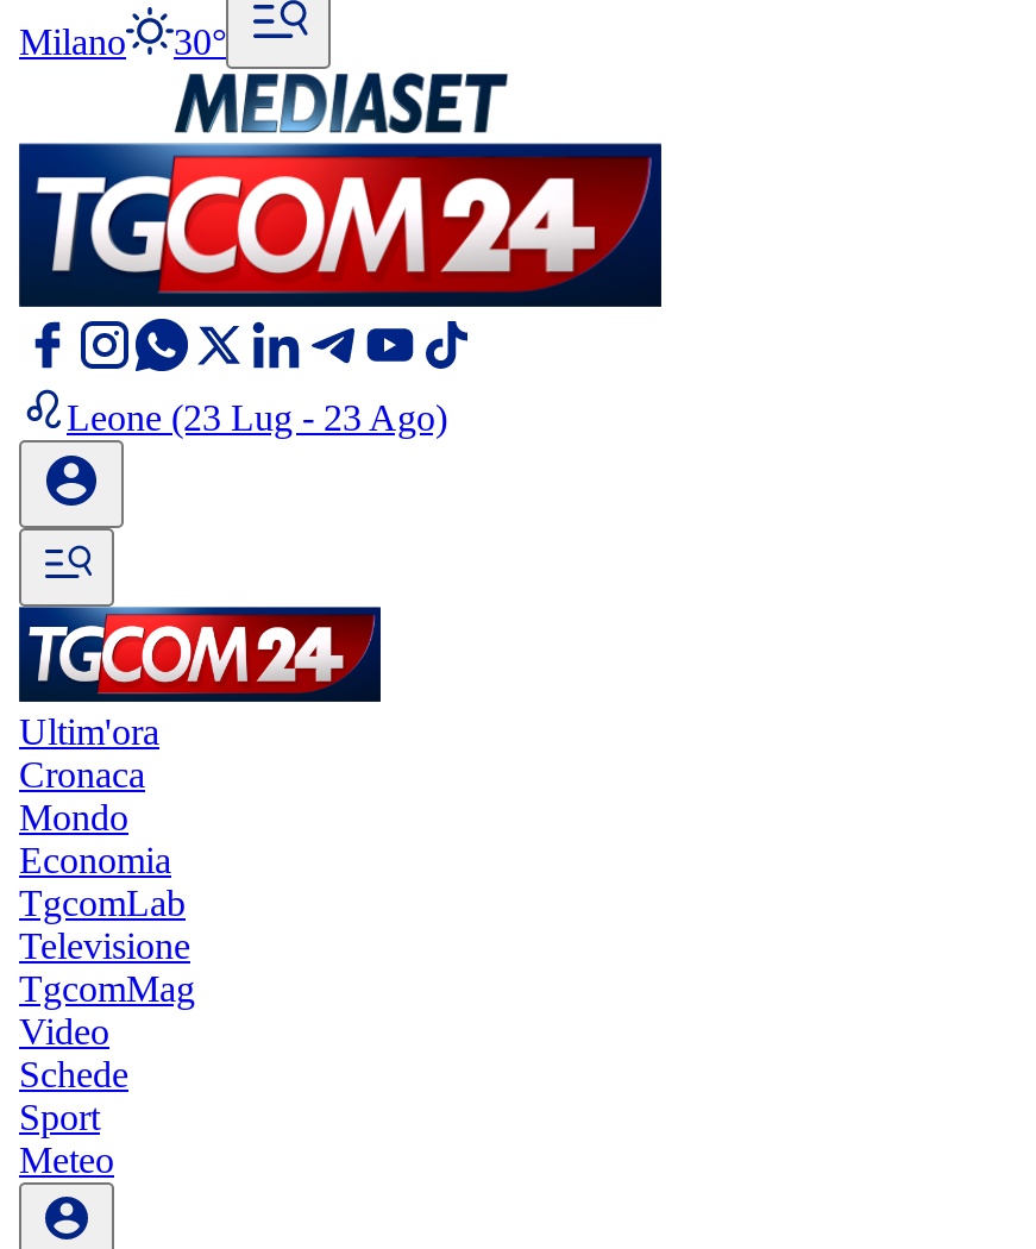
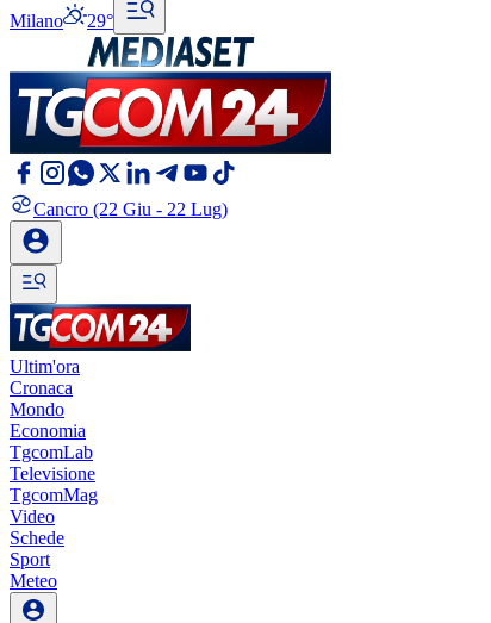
- Milano 30°
+ Milano 29°

- Leone (23 Lug - 23 Ago)
+ Cancro (22 Giu - 22 Lug)
